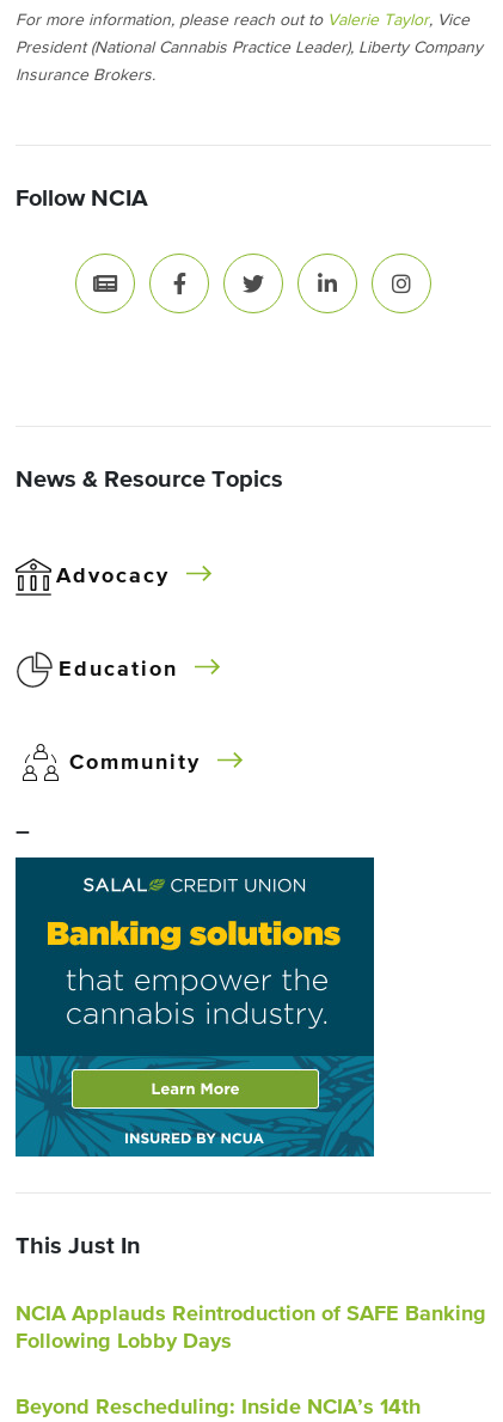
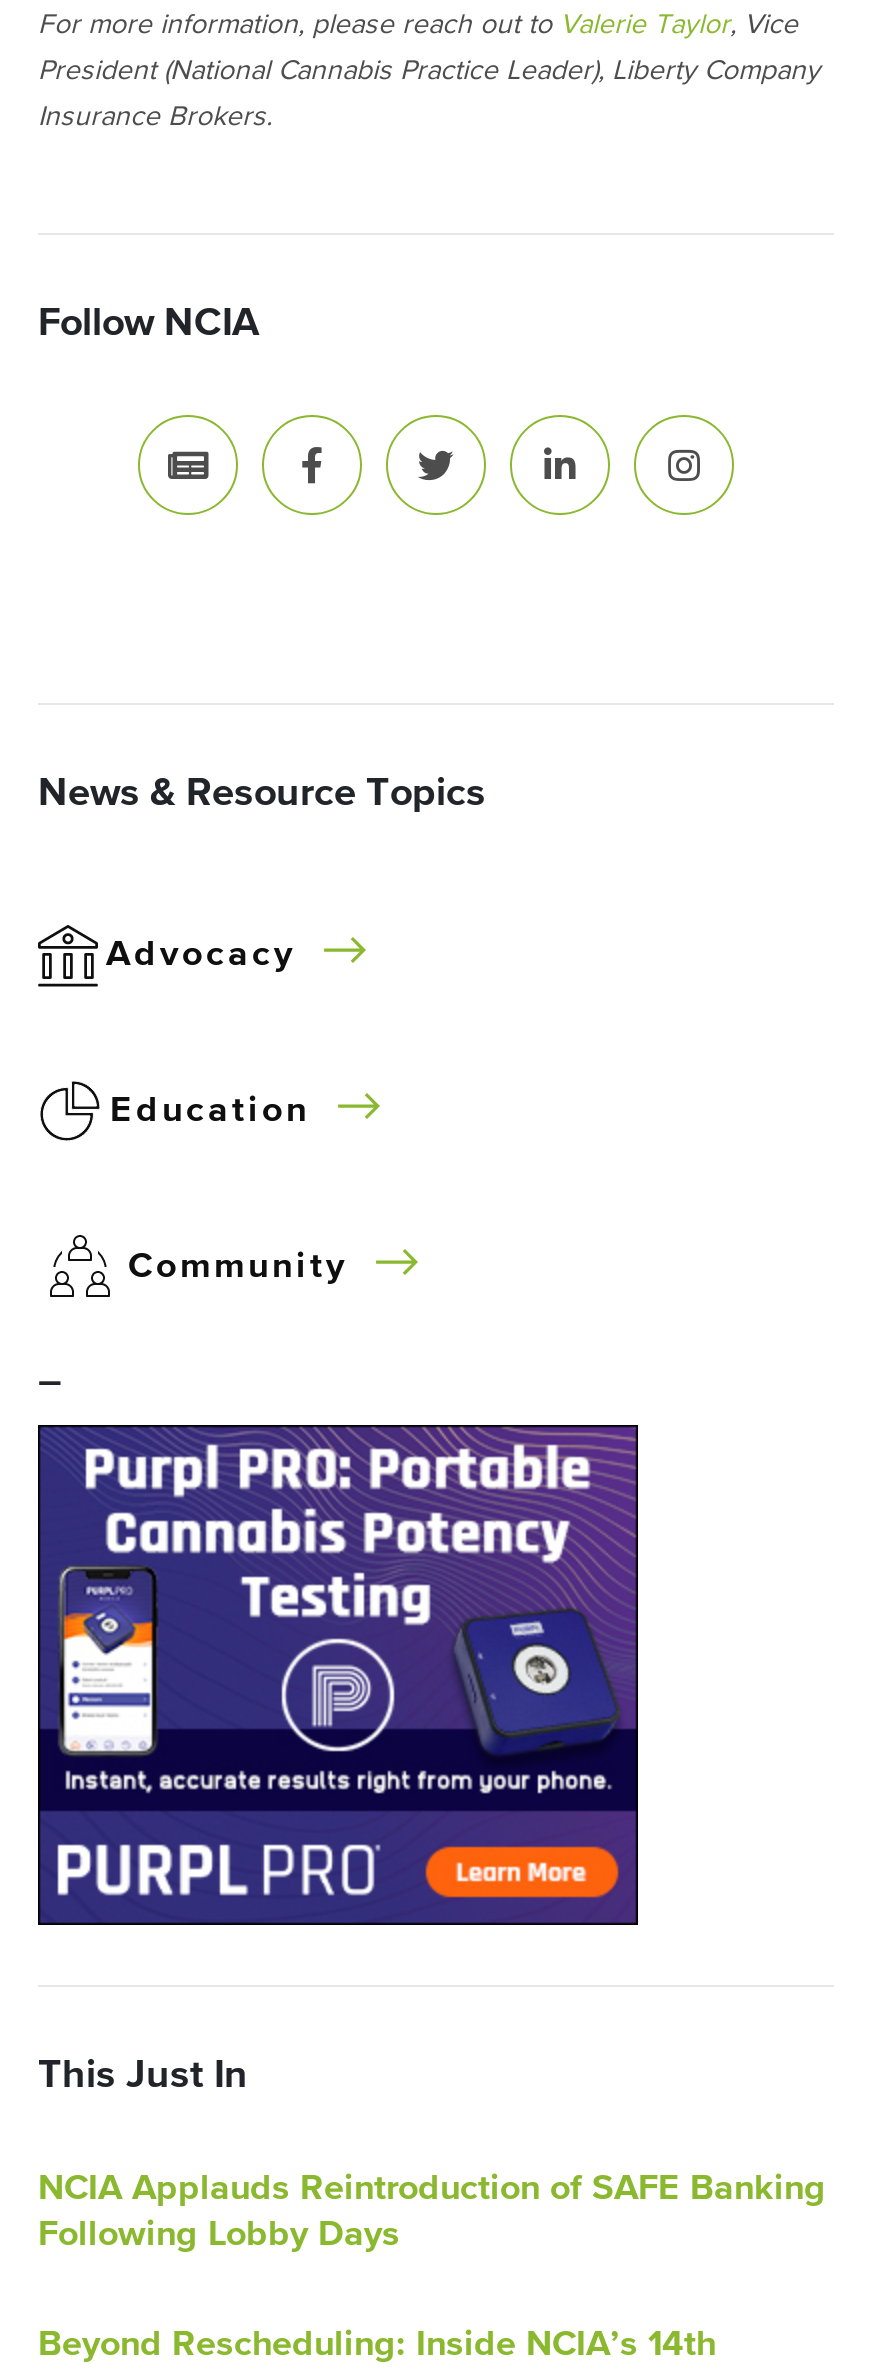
- [image]
+ [image]
